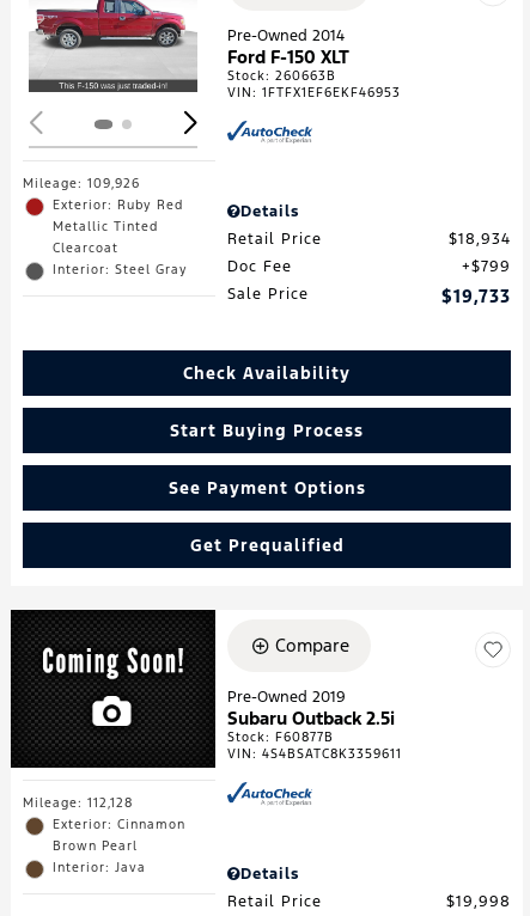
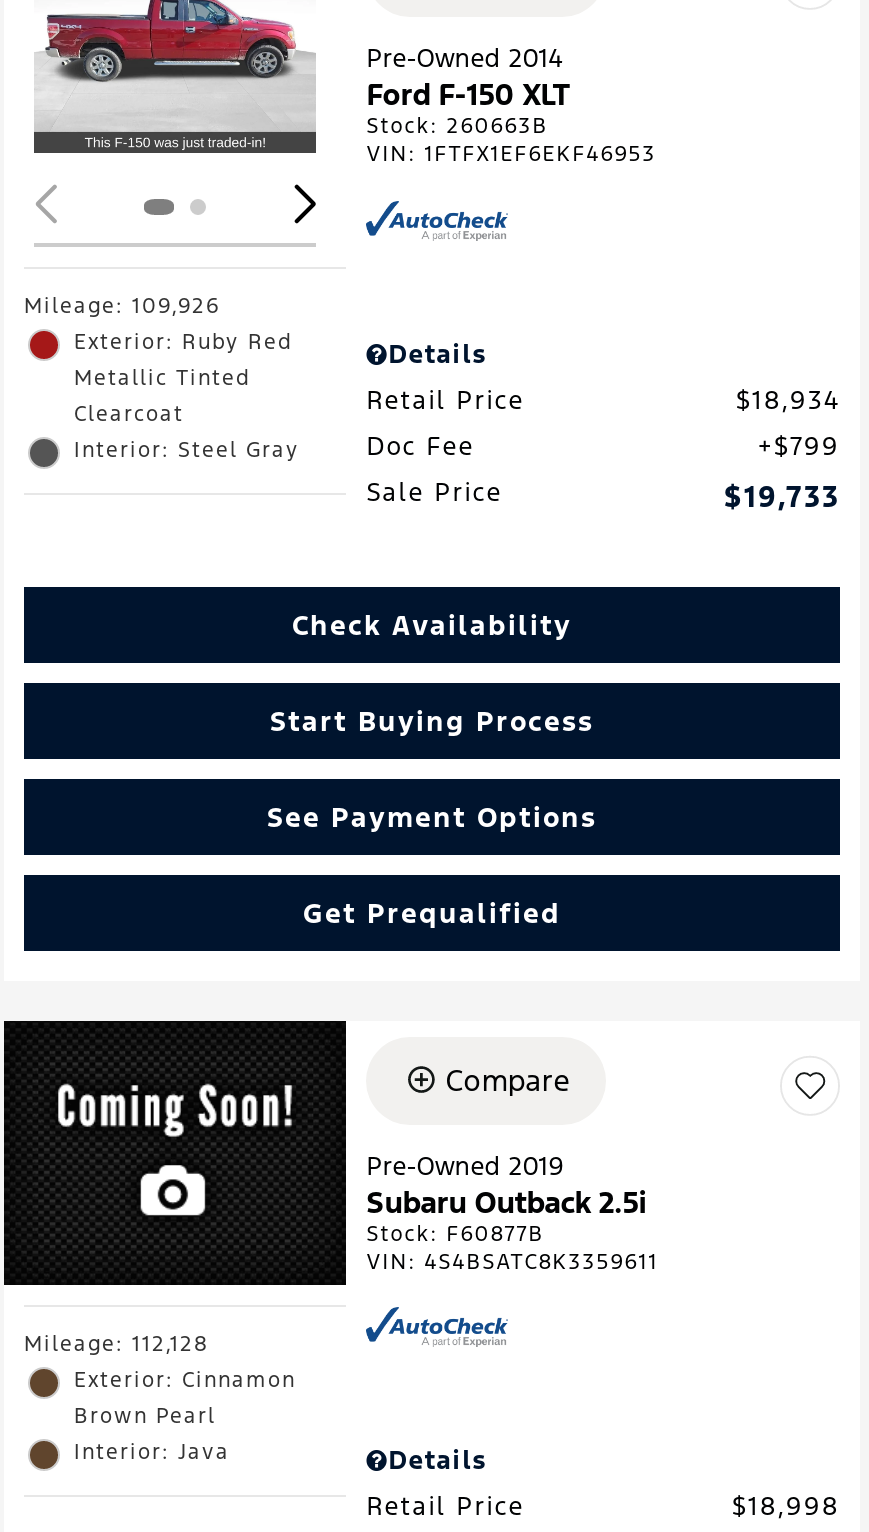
- $19,998
+ $18,998
